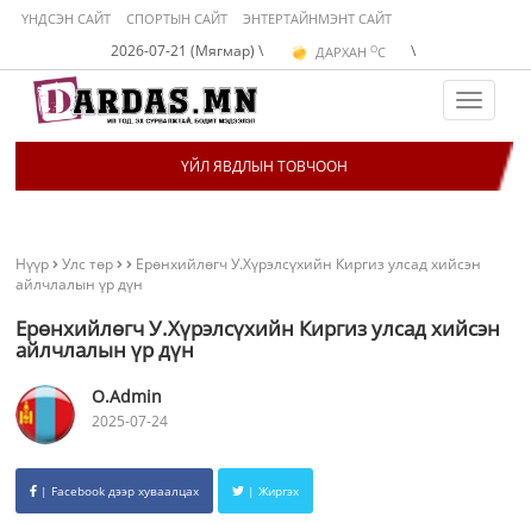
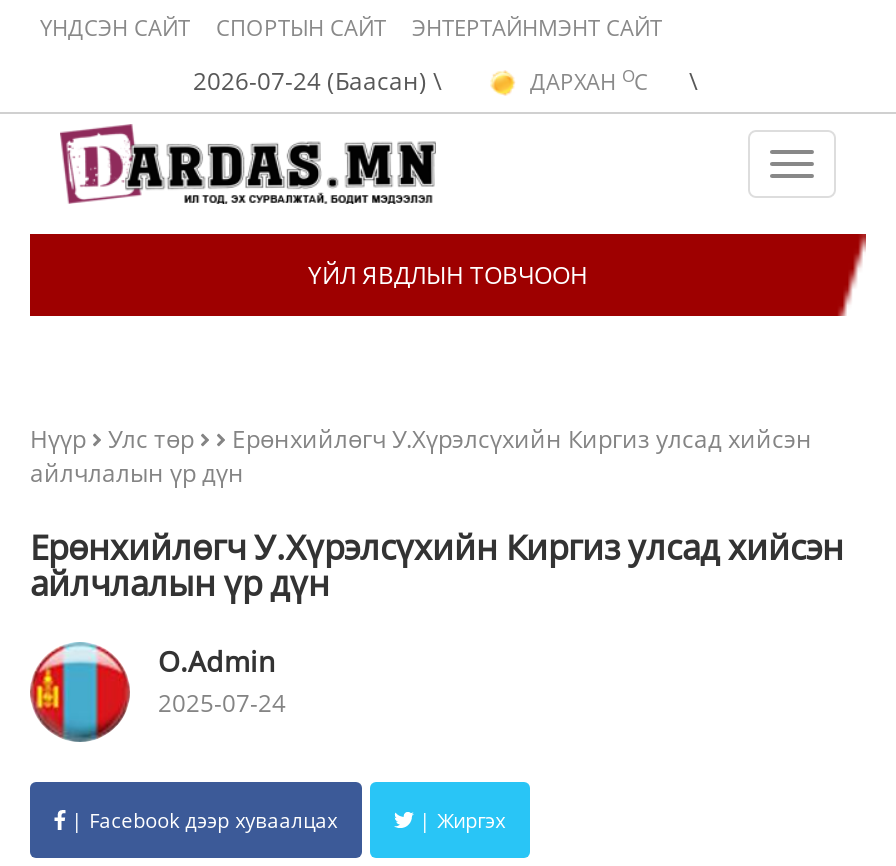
- 2026-07-21 (Мягмар) \
+ 2026-07-24 (Баасан) \
